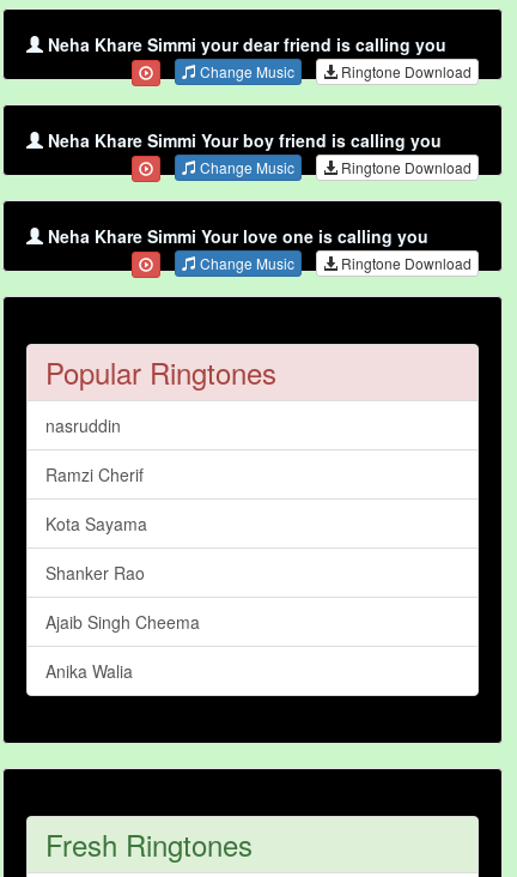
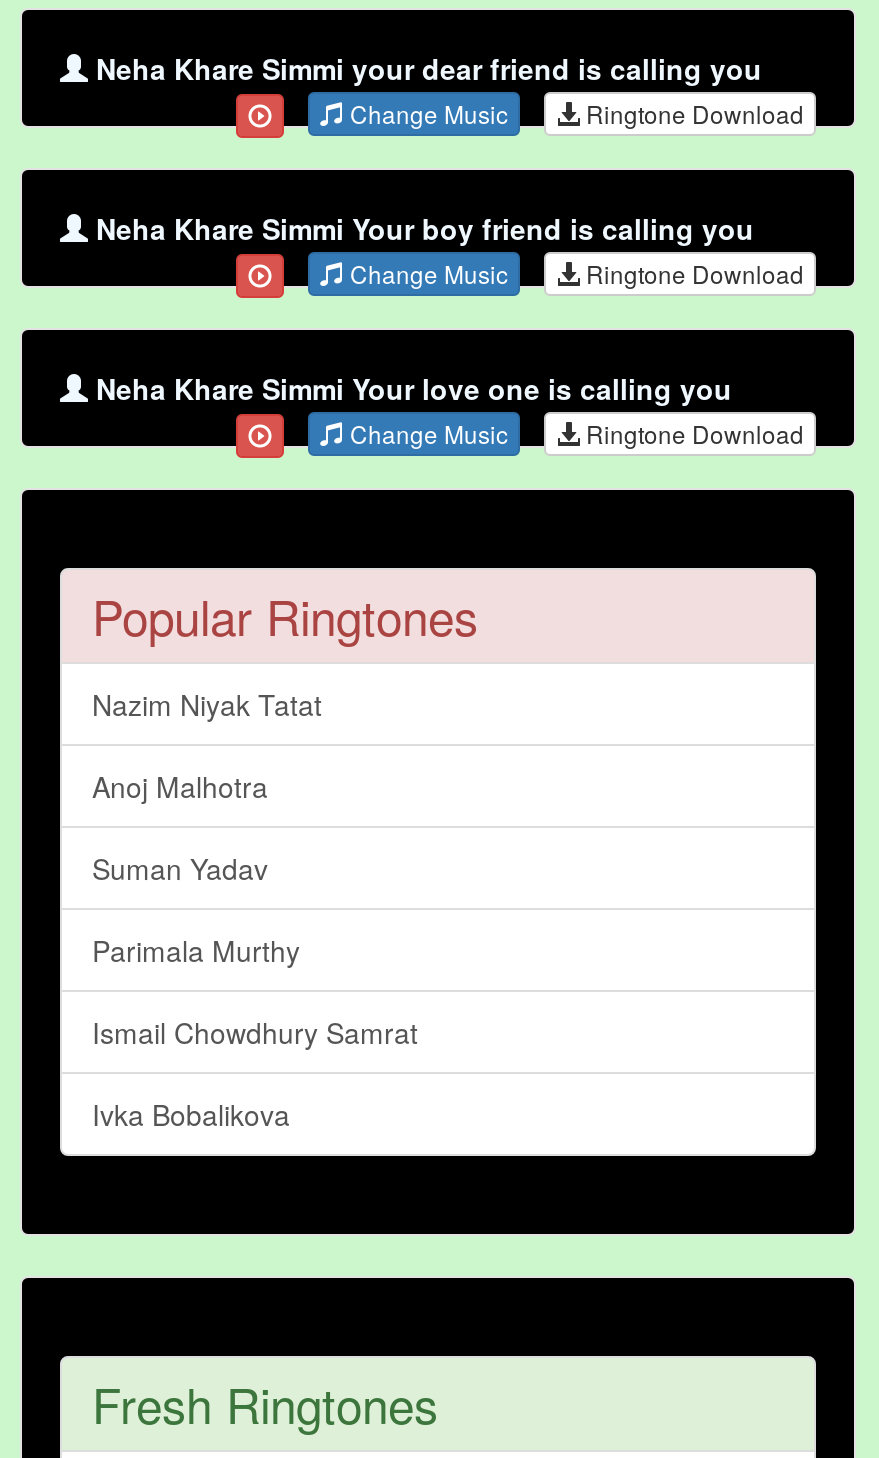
- nasruddin
+ Nazim Niyak Tatat

- Ramzi Cherif
+ Anoj Malhotra

- Kota Sayama
+ Suman Yadav

- Shanker Rao
+ Parimala Murthy

- Ajaib Singh Cheema
+ Ismail Chowdhury Samrat

- Anika Walia
+ Ivka Bobalikova
